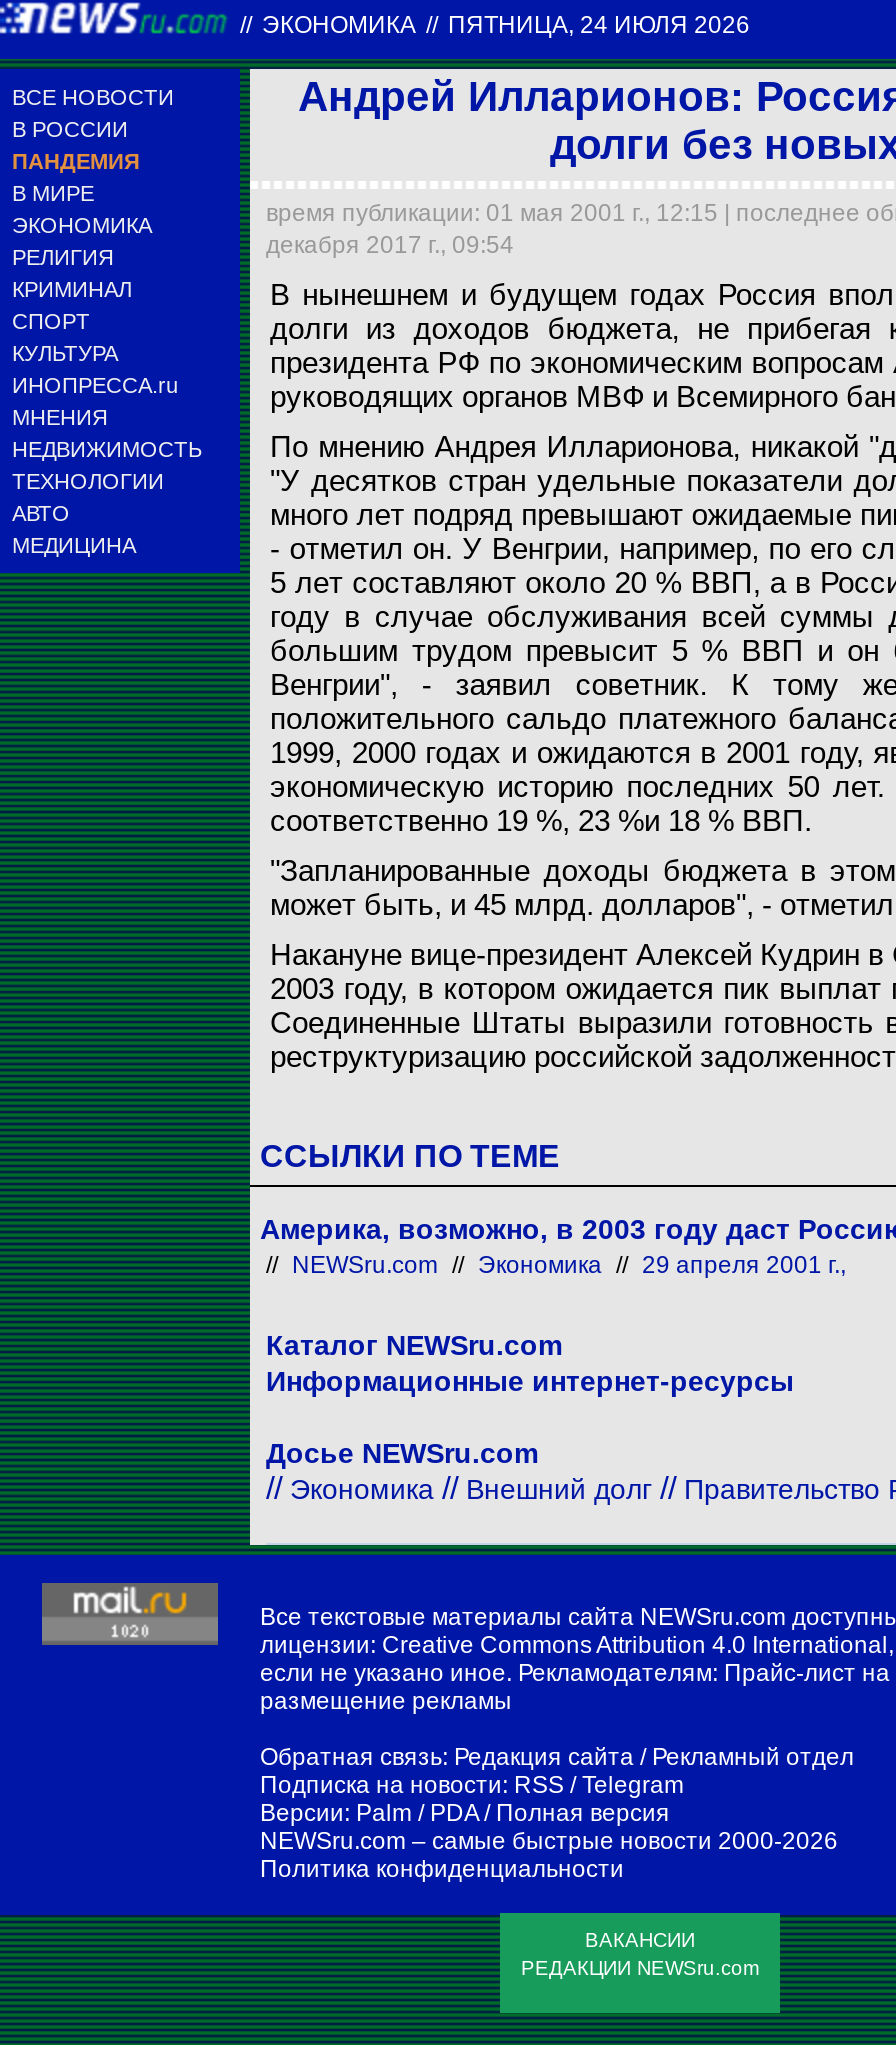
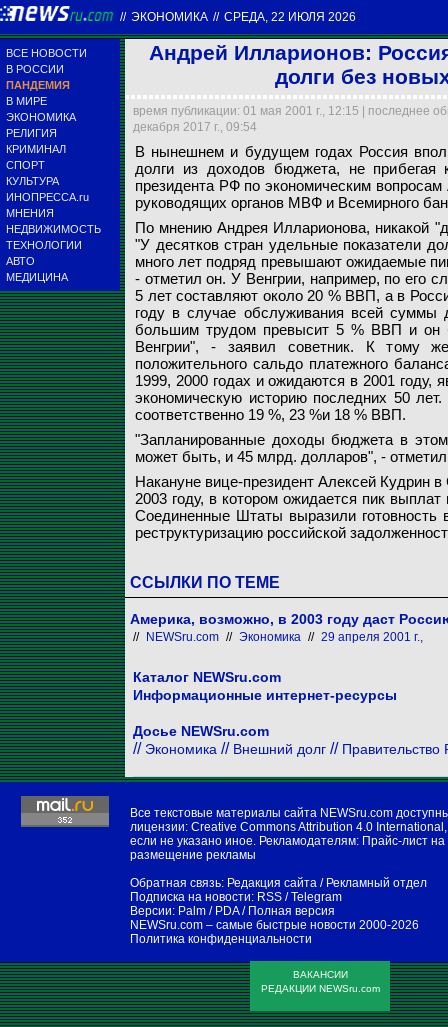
- // ЭКОНОМИКА // ПЯТНИЦА, 24 ИЮЛЯ 2026
+ // ЭКОНОМИКА // СРЕДА, 22 ИЮЛЯ 2026
